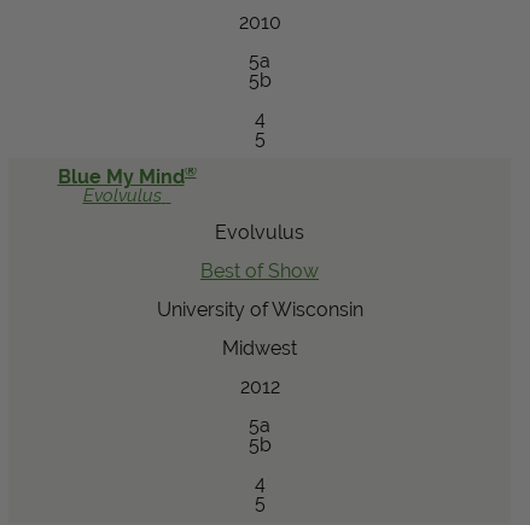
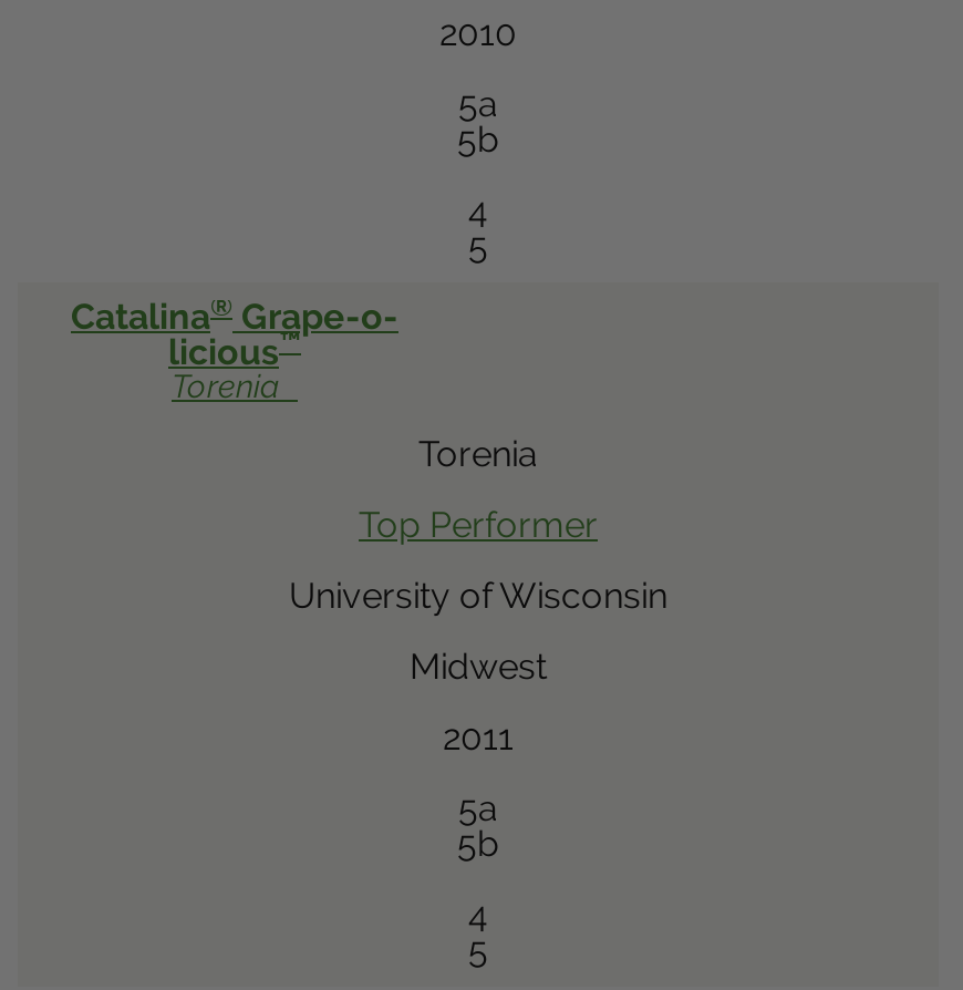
- Blue My Mind®
- Evolvulus
+ Catalina® Grape-o-
+ licious™
+ Torenia

- Evolvulus
+ Torenia

- Best of Show
+ Top Performer

- 2012
+ 2011
